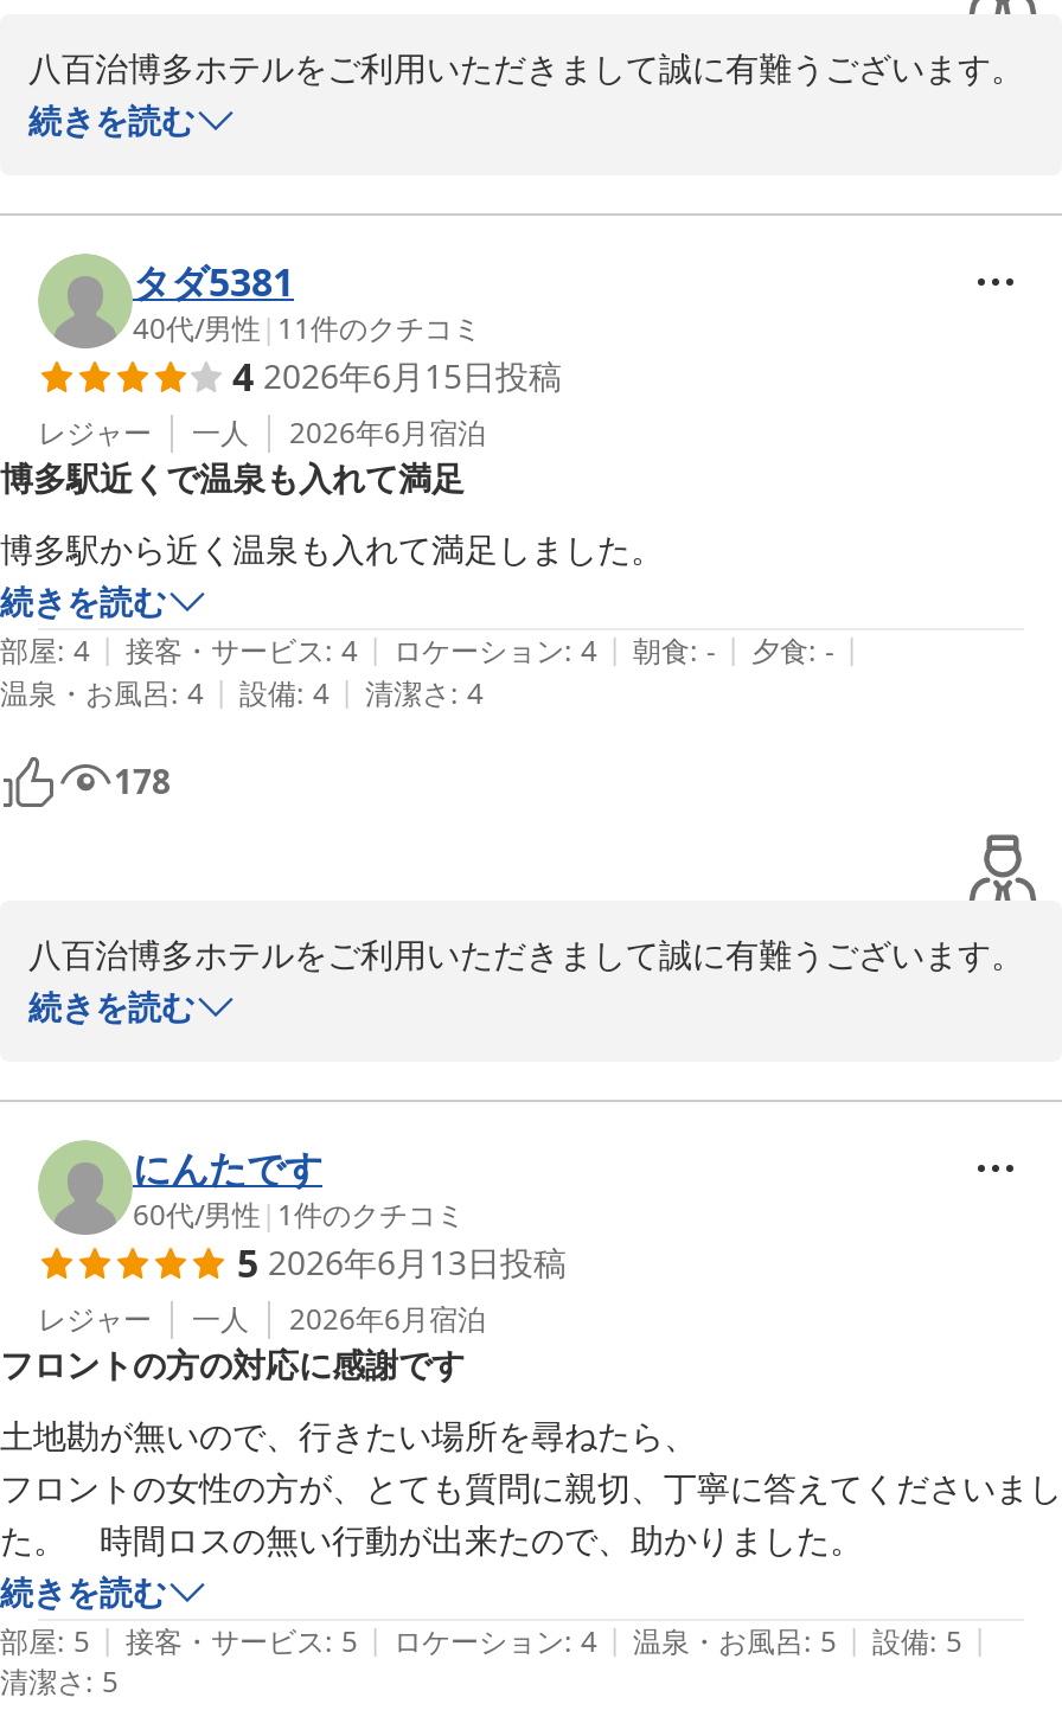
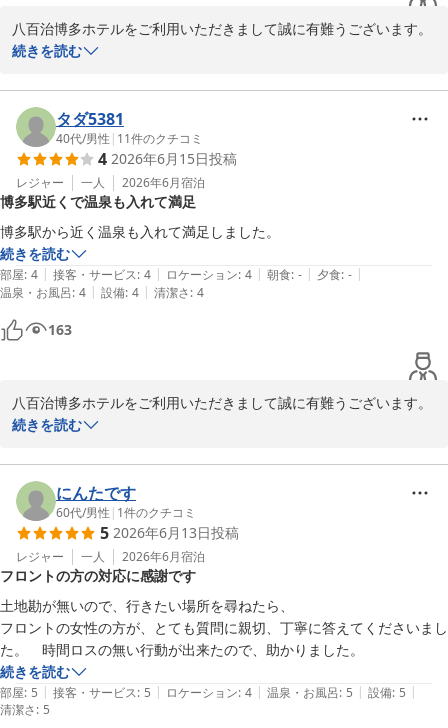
- 178
+ 163
